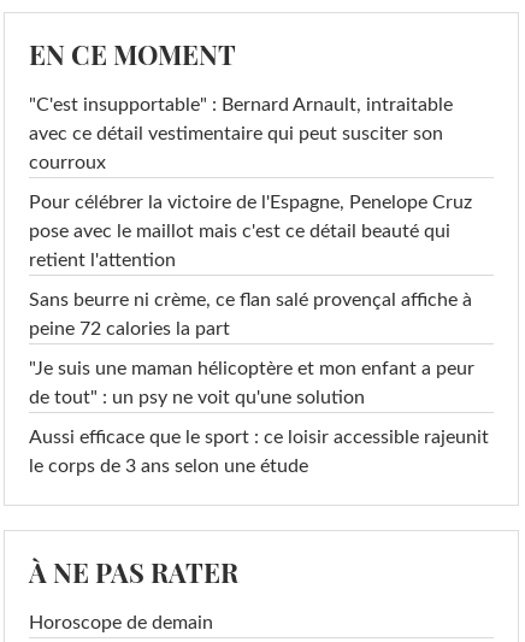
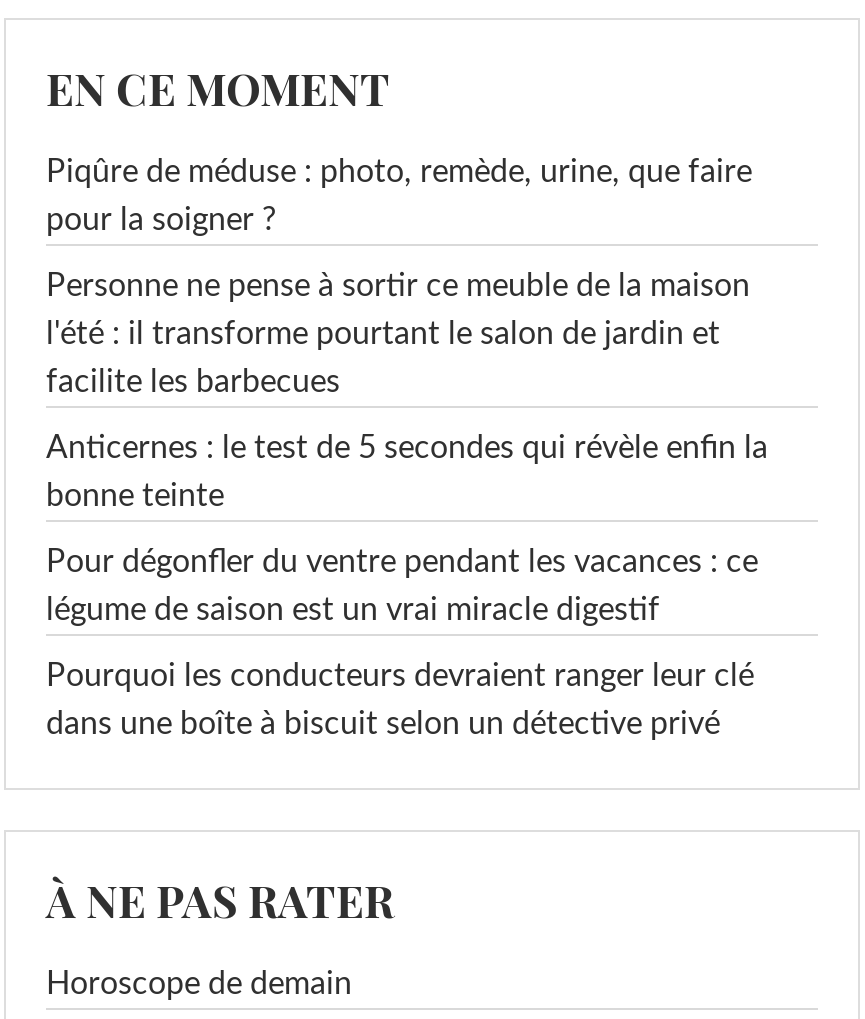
- "C'est insupportable" : Bernard Arnault, intraitable
- avec ce détail vestimentaire qui peut susciter son
- courroux
- Pour célébrer la victoire de l'Espagne, Penelope Cruz
- pose avec le maillot mais c'est ce détail beauté qui
- retient l'attention
- Sans beurre ni crème, ce flan salé provençal affiche à
- peine 72 calories la part
- "Je suis une maman hélicoptère et mon enfant a peur
- de tout" : un psy ne voit qu'une solution
- Aussi efficace que le sport : ce loisir accessible rajeunit
- le corps de 3 ans selon une étude
+ Piqûre de méduse : photo, remède, urine, que faire
+ pour la soigner ?
+ Personne ne pense à sortir ce meuble de la maison
+ l'été : il transforme pourtant le salon de jardin et
+ facilite les barbecues
+ Anticernes : le test de 5 secondes qui révèle enfin la
+ bonne teinte
+ Pour dégonfler du ventre pendant les vacances : ce
+ légume de saison est un vrai miracle digestif
+ Pourquoi les conducteurs devraient ranger leur clé
+ dans une boîte à biscuit selon un détective privé
